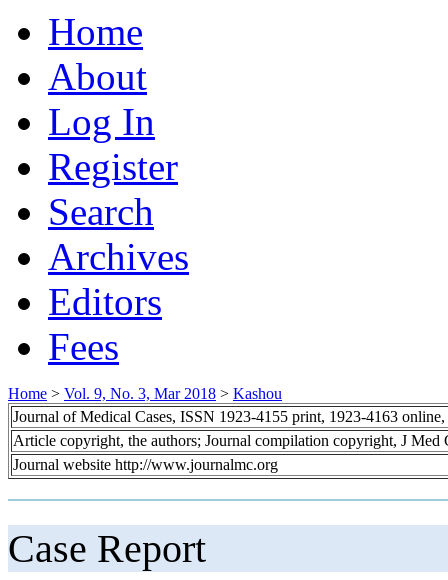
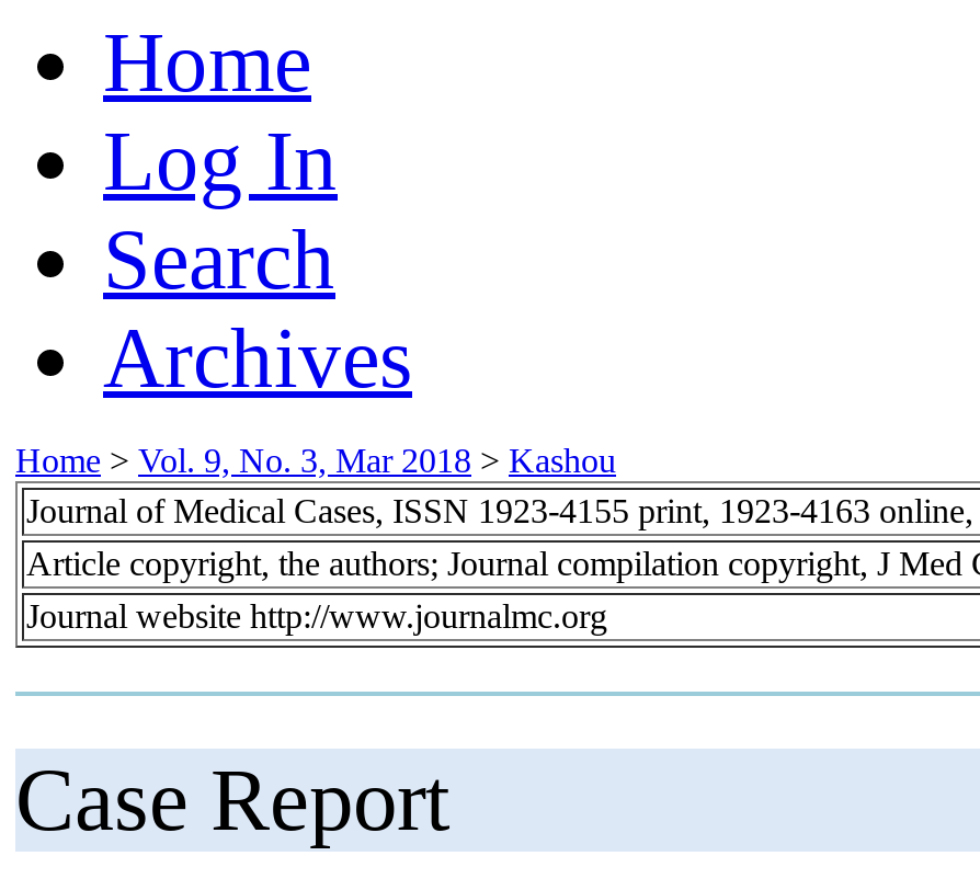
- About

- Register

- Editors
- Fees
